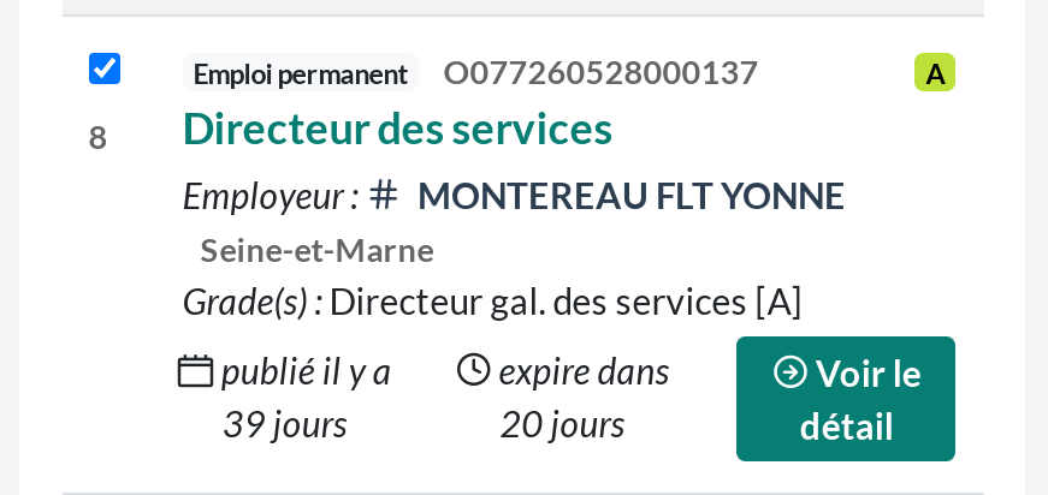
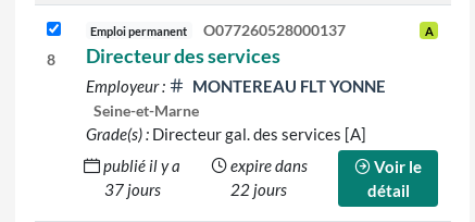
- 39 jours
+ 37 jours

- 20 jours
+ 22 jours
